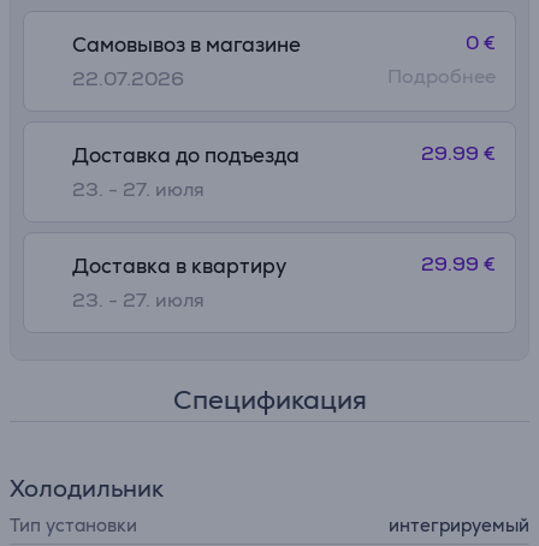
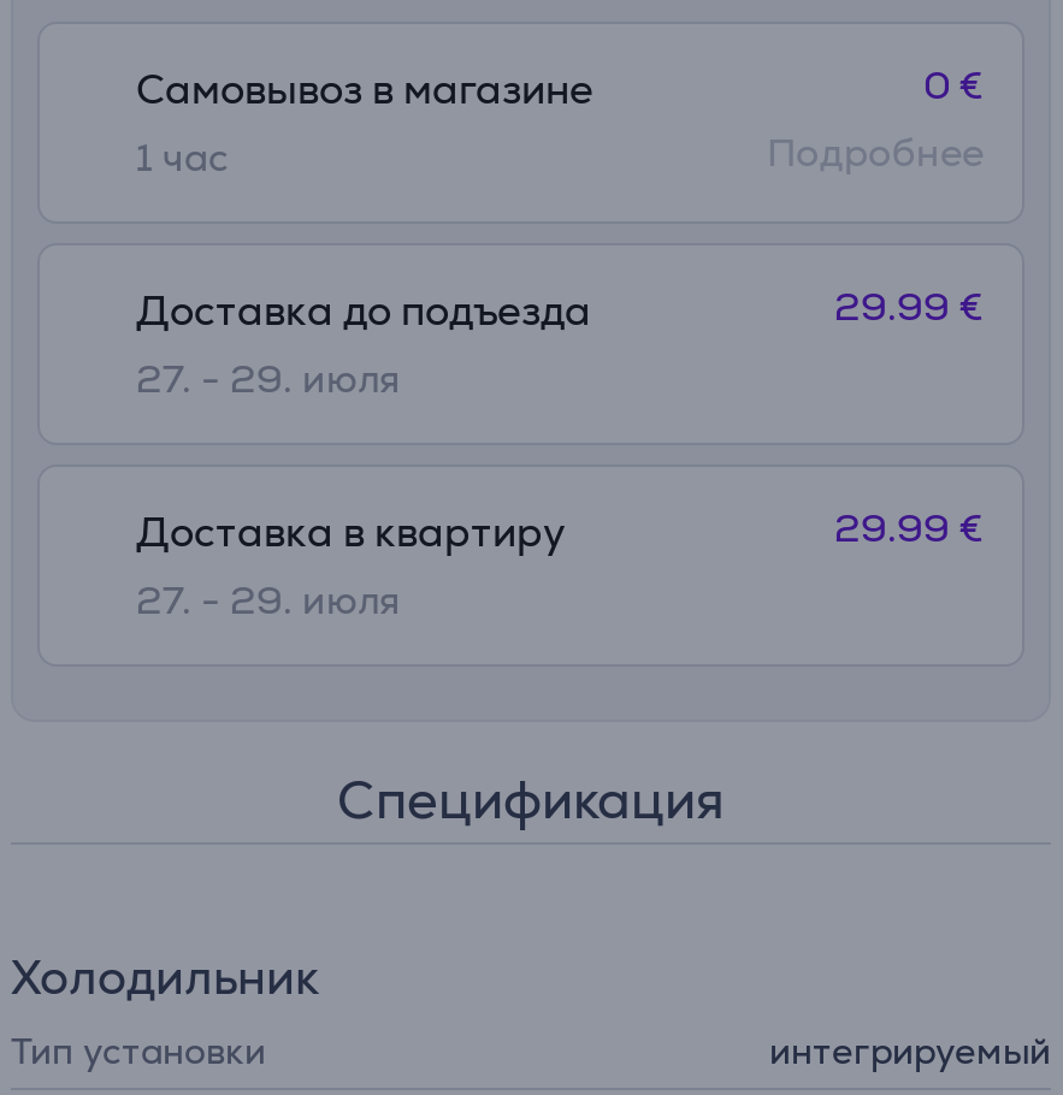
- 22.07.2026
+ 1 час

- 23. - 27. июля
+ 27. - 29. июля

- 23. - 27. июля
+ 27. - 29. июля
